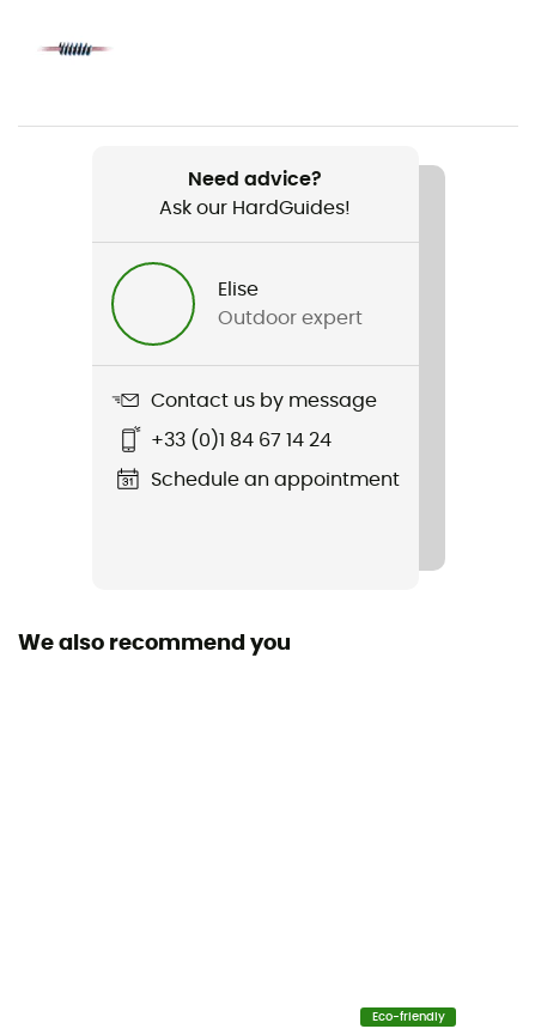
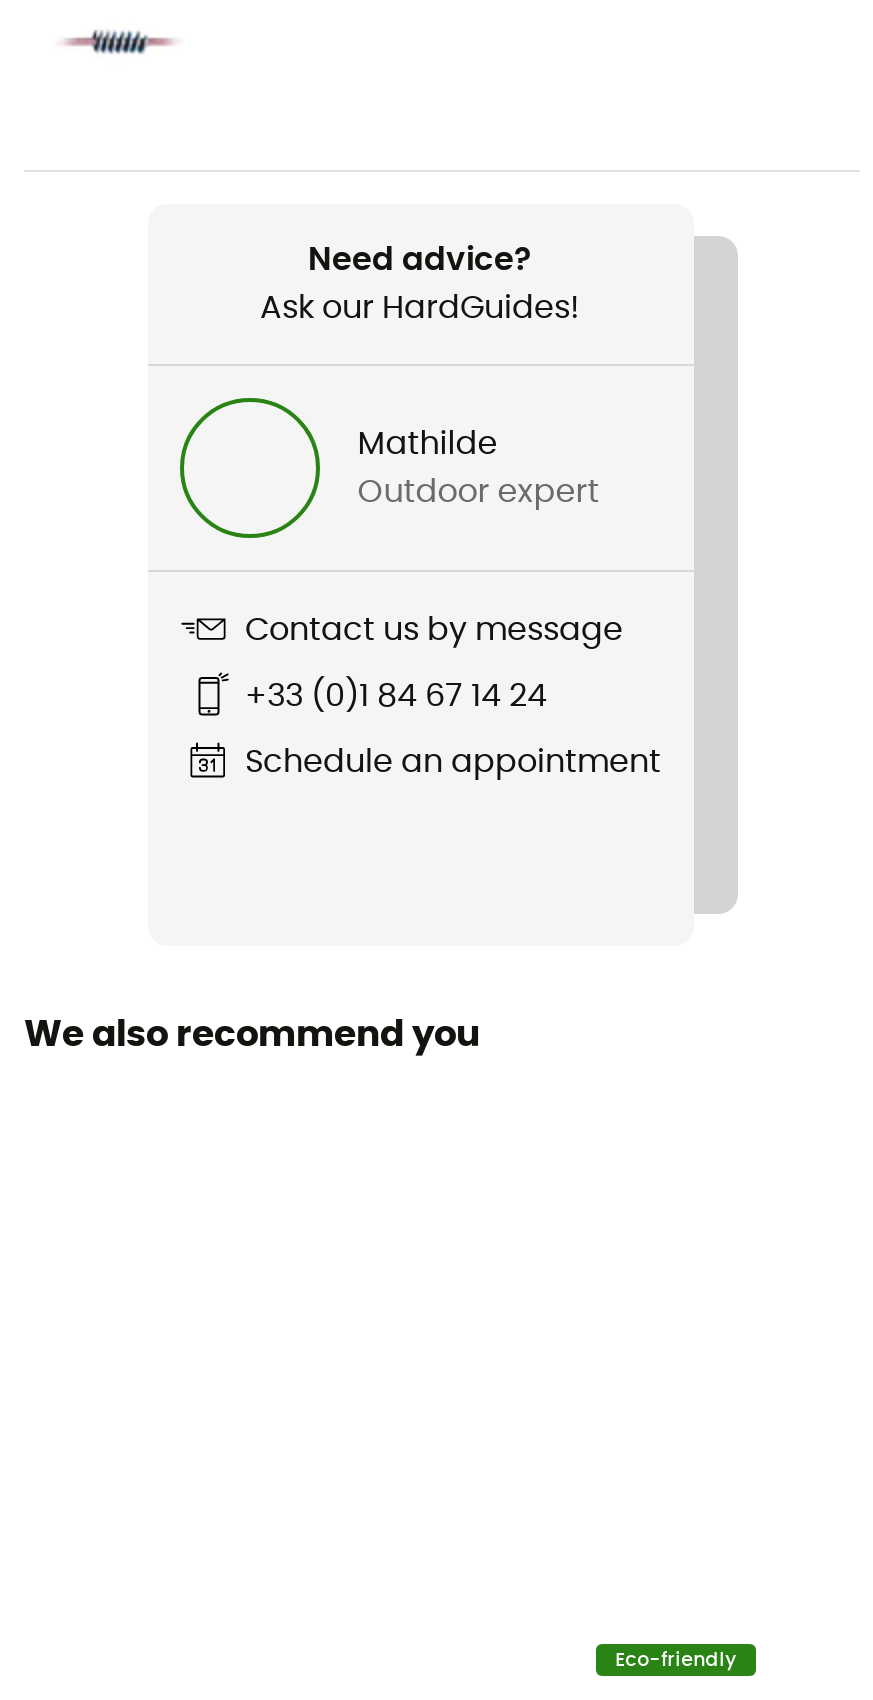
- Elise
+ Mathilde
